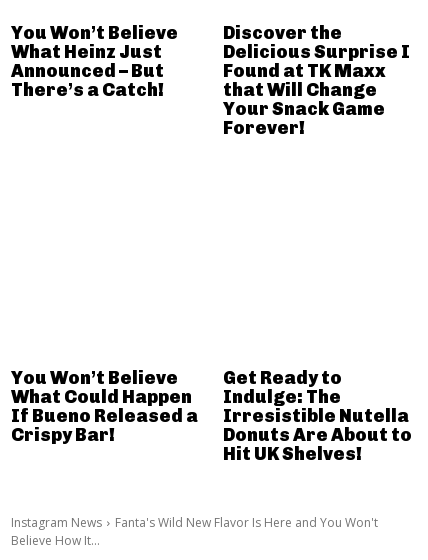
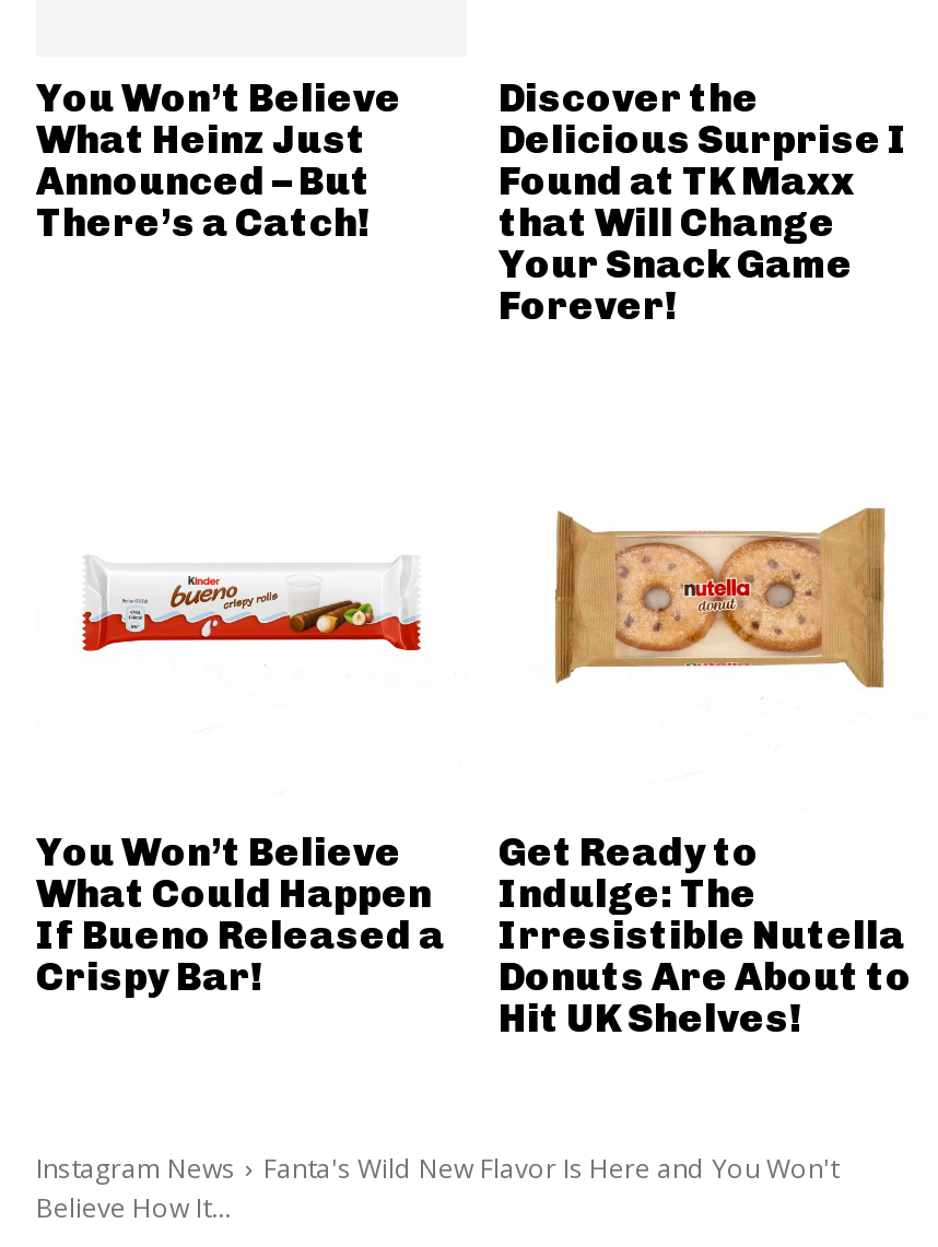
+ [image]

+ [image]
